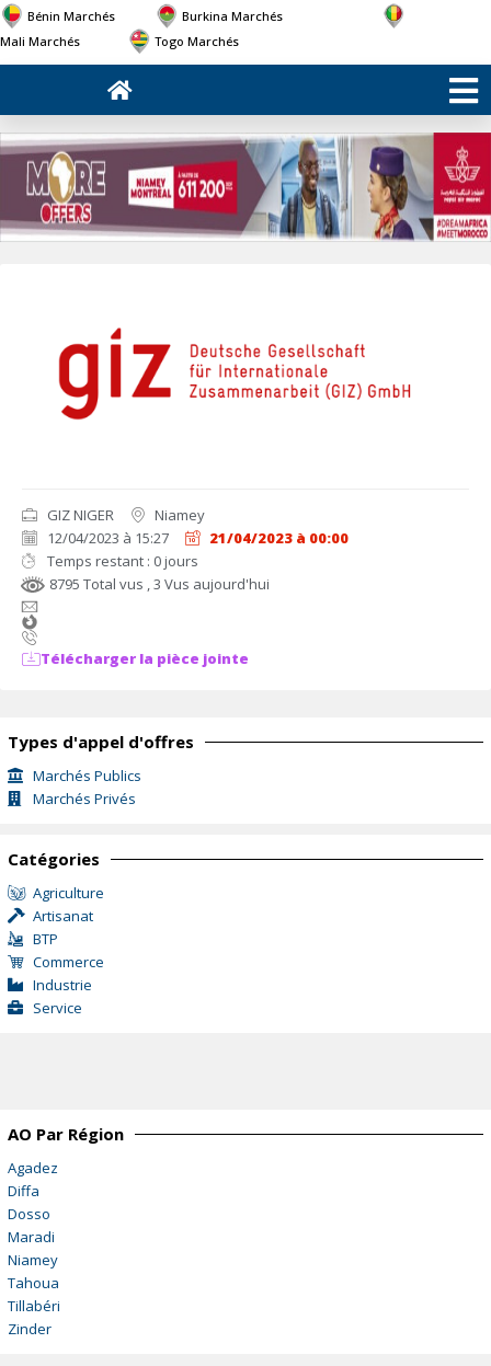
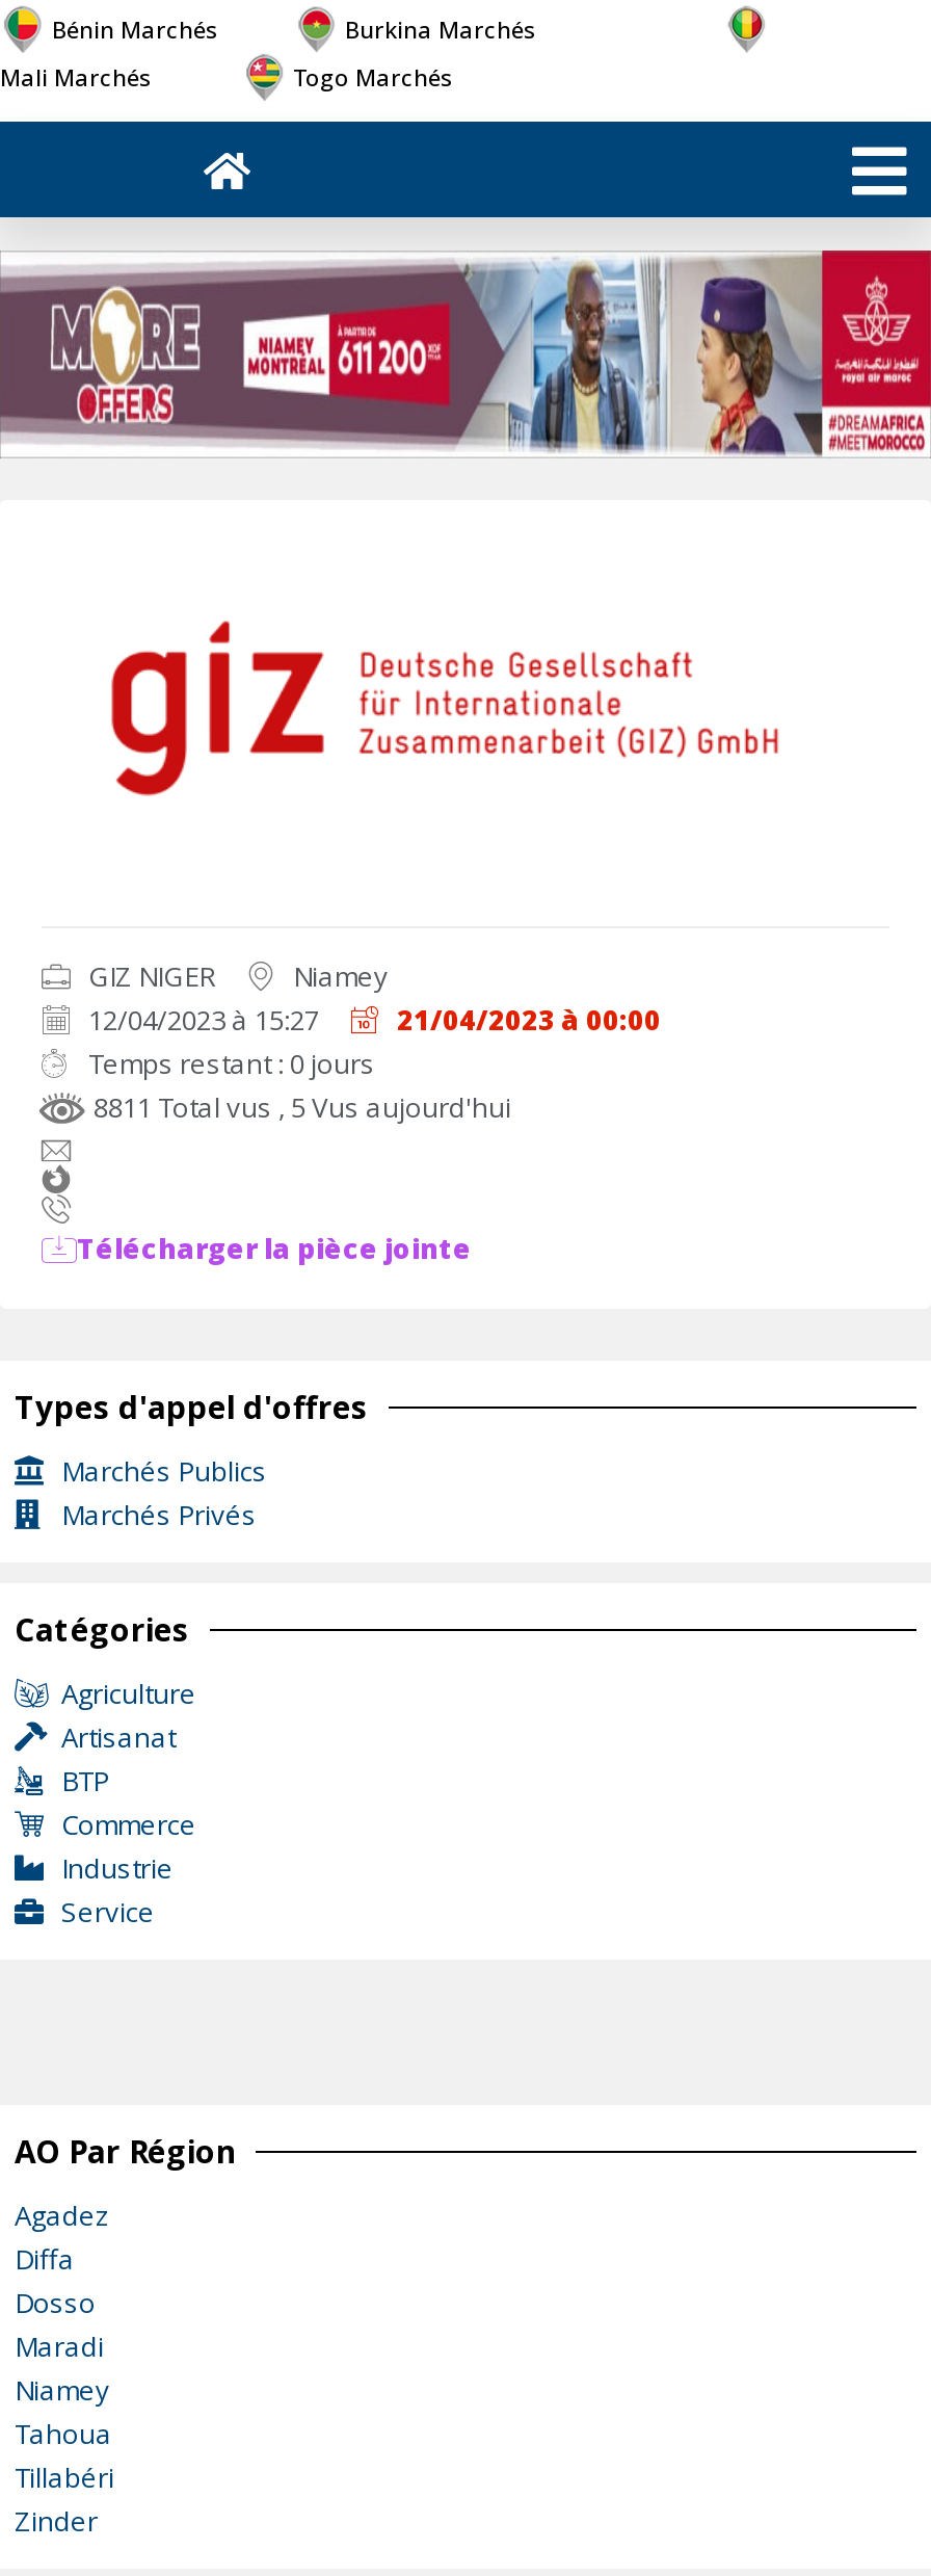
- 8795 Total vus, 3 Vus aujourd'hui
+ 8811 Total vus, 5 Vus aujourd'hui
